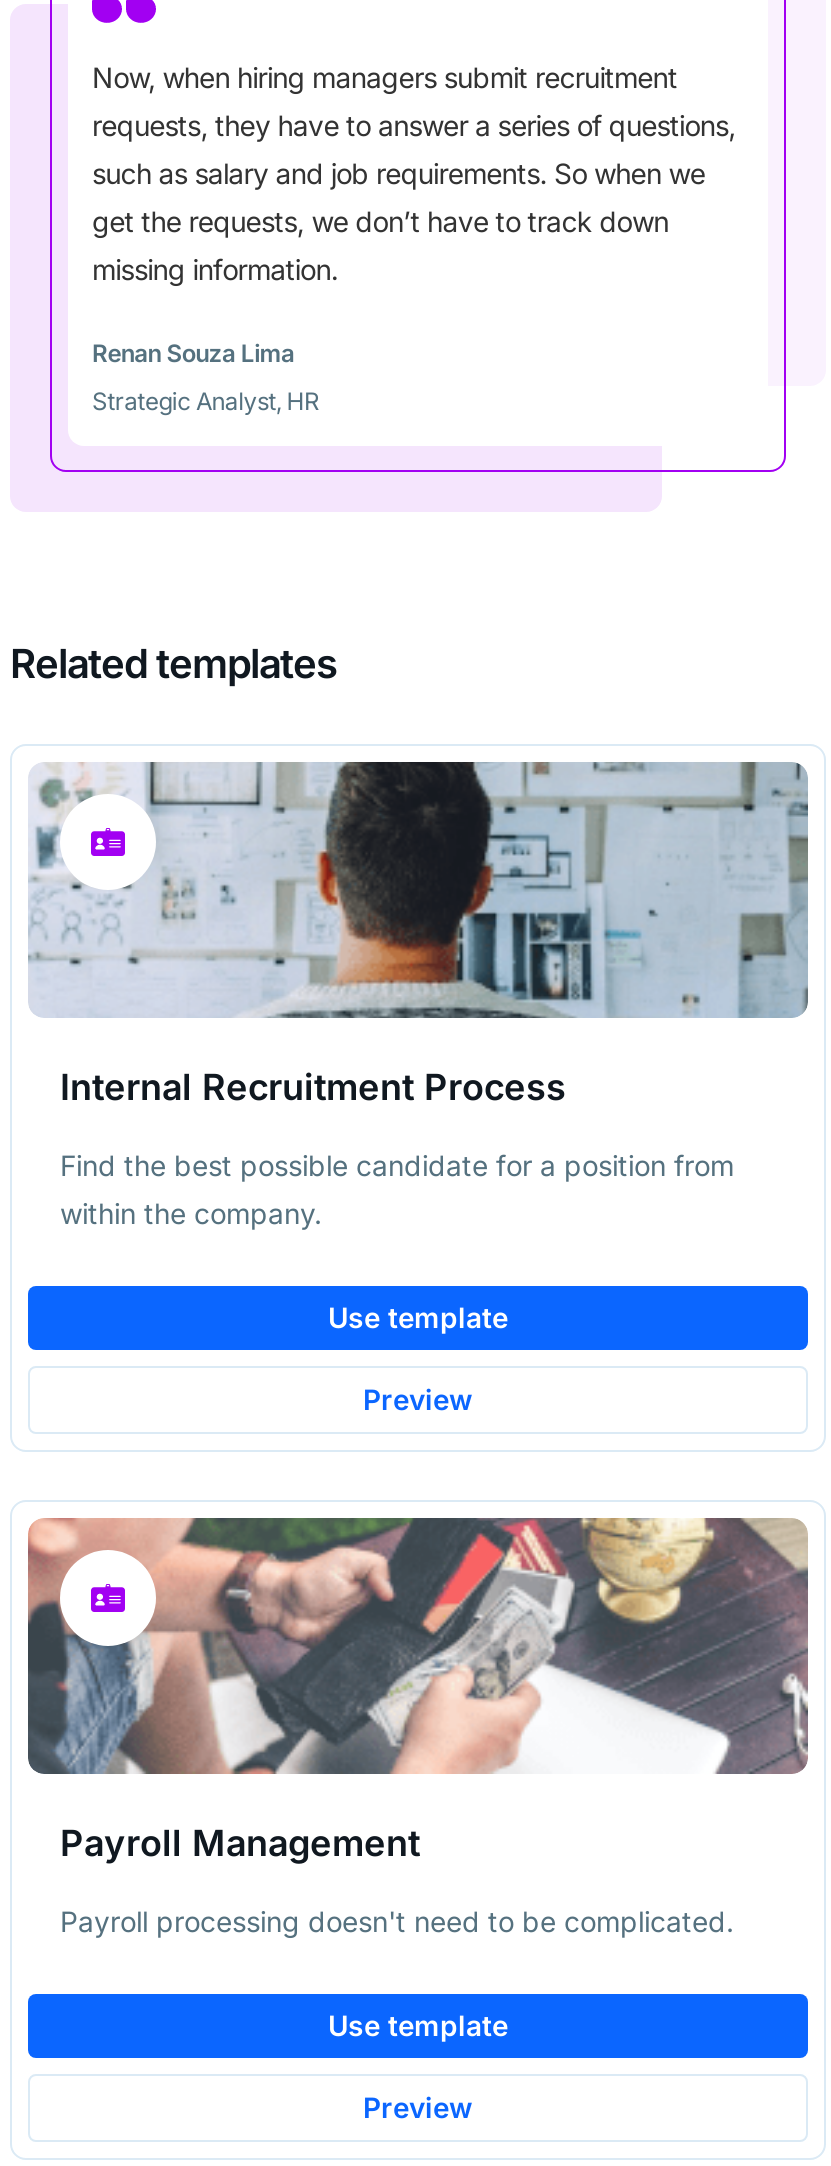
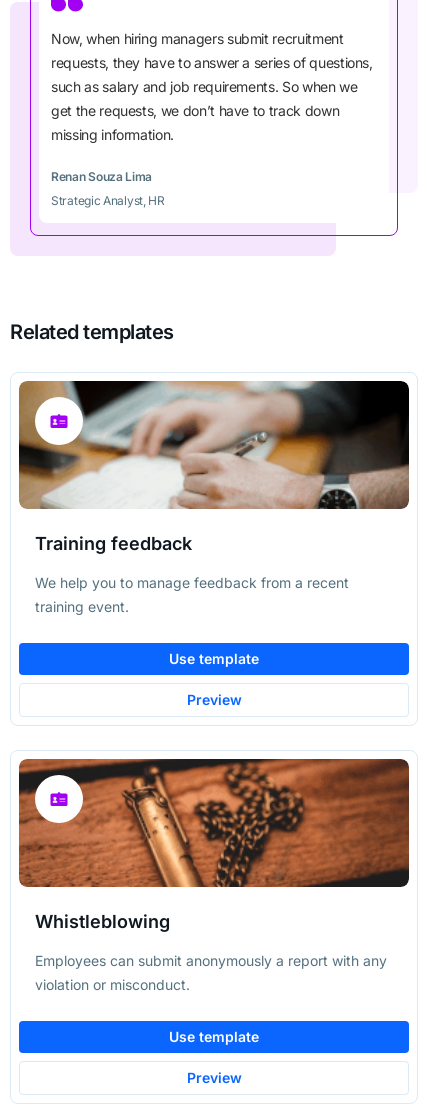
- [image]
- Internal Recruitment Process
+ [image]
+ Training feedback

- Find the best possible candidate for a position from
- within the company.
+ We help you to manage feedback from a recent
+ training event.

- [image]
- Payroll Management
+ [image]
+ Whistleblowing

- Payroll processing doesn't need to be complicated.
+ Employees can submit anonymously a report with any
+ violation or misconduct.
